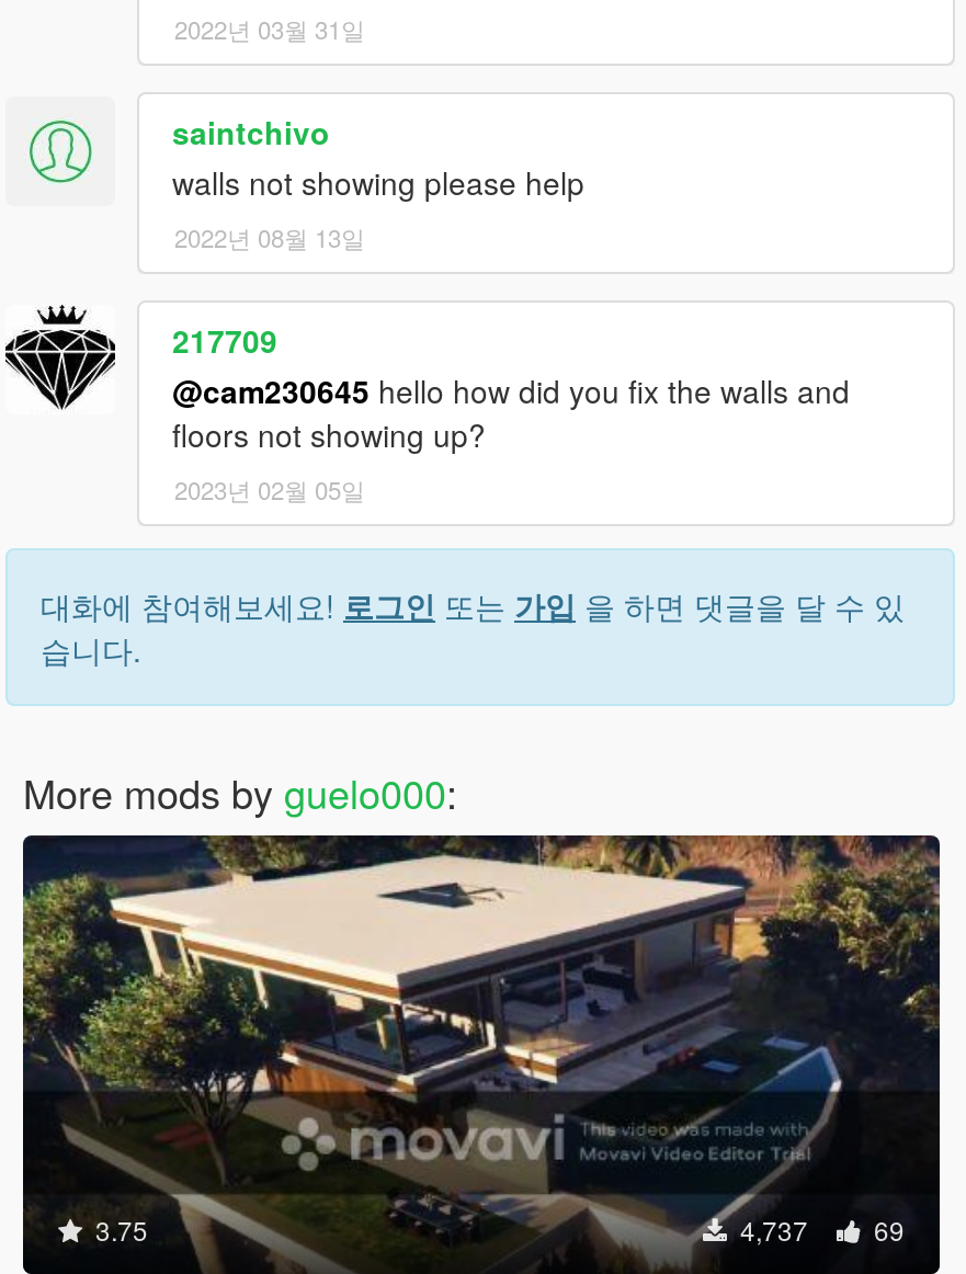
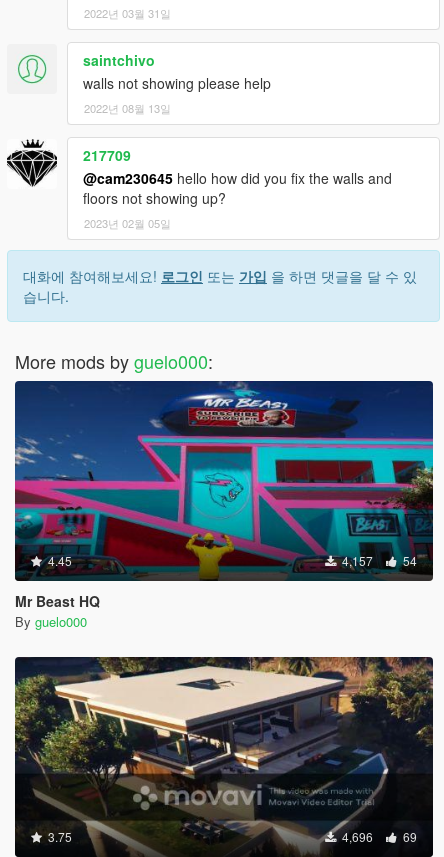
+ [image]
+ 4.45
+ 4,157
+ 54
+ Mr Beast HQ
+ By guelo000

- 4,737 69
+ 4,696 69
